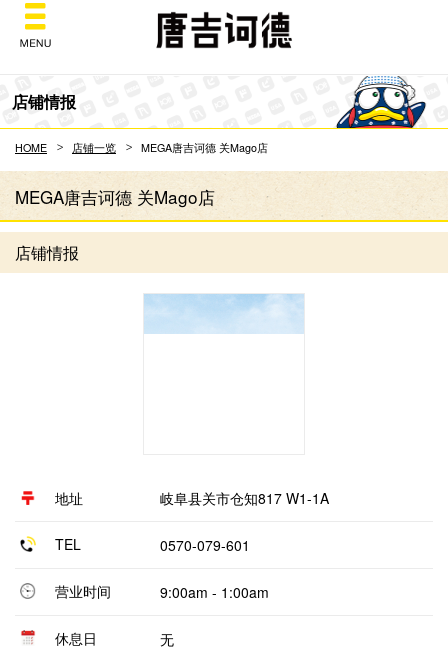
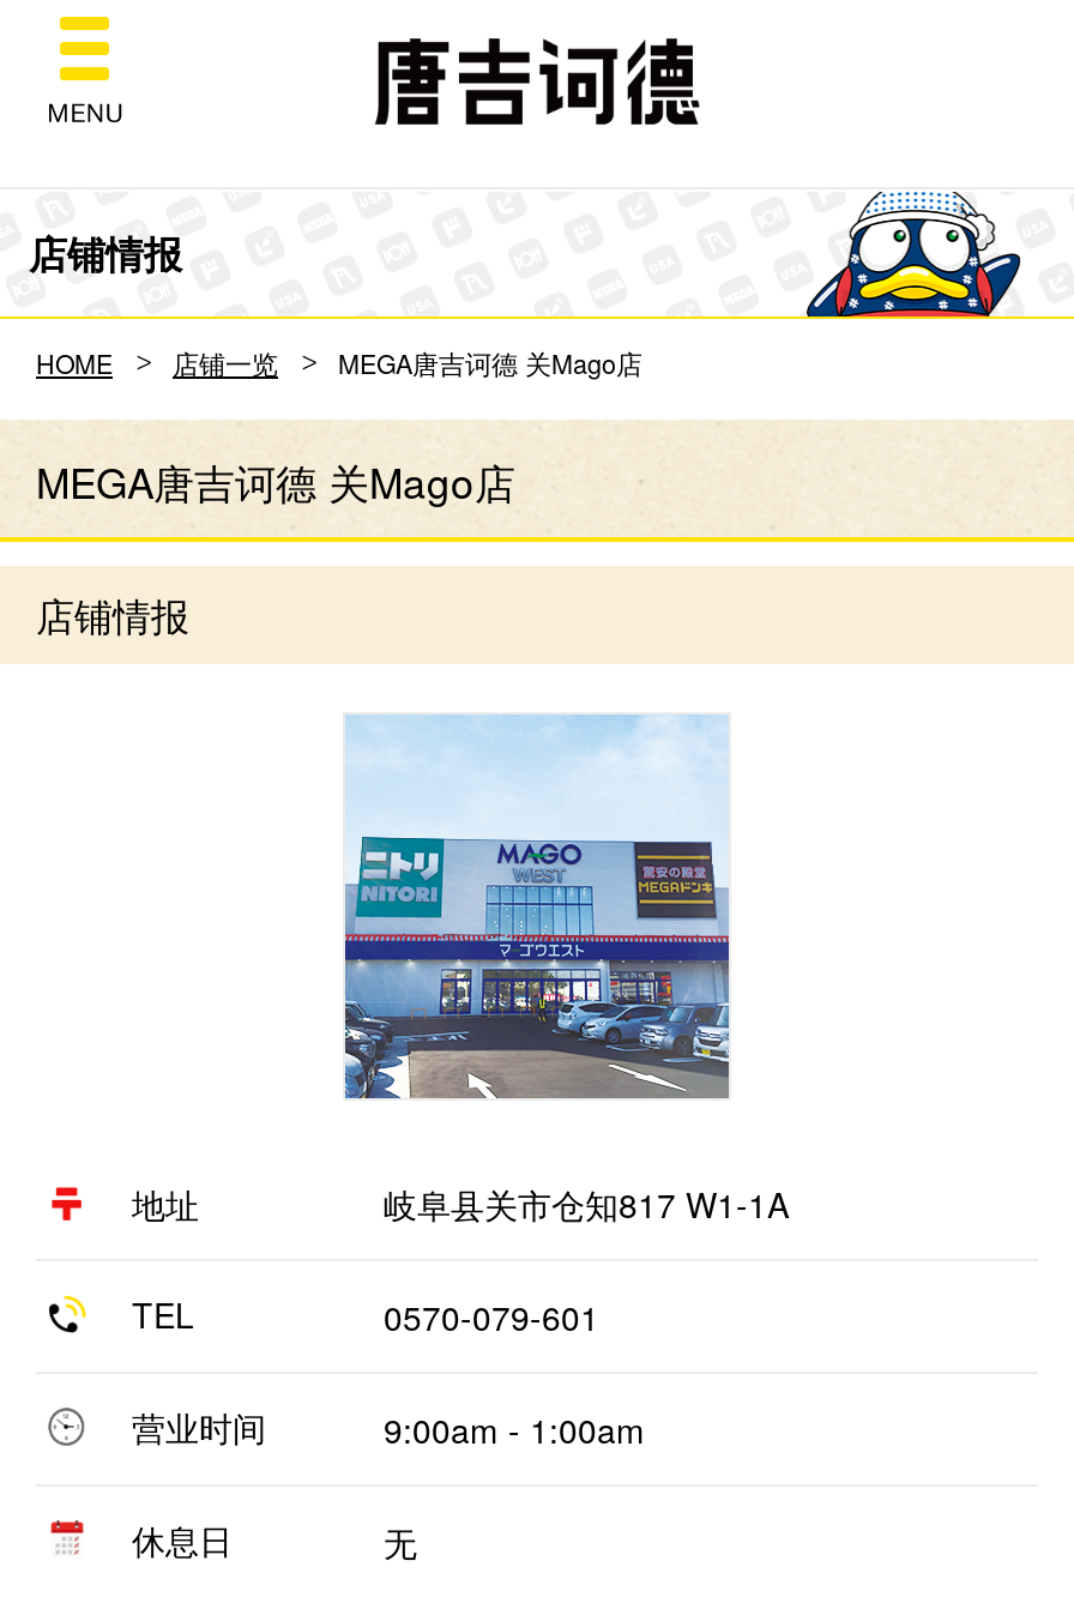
+ [image]
